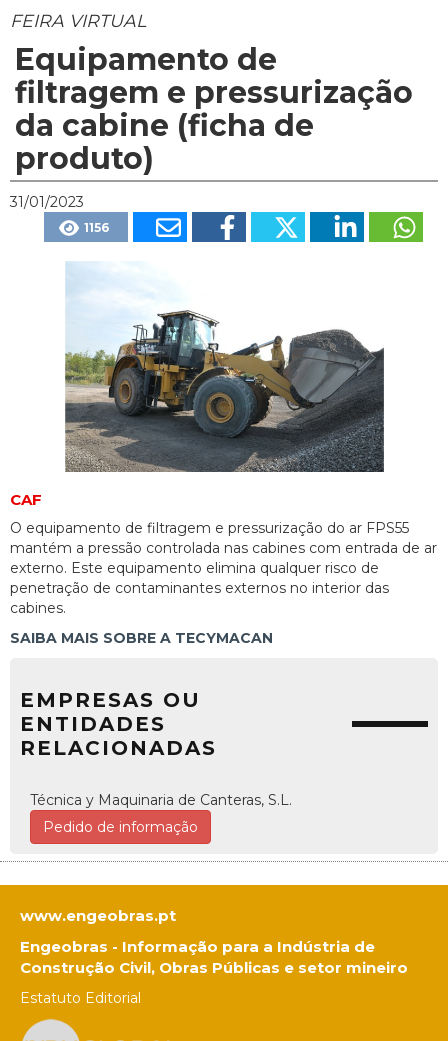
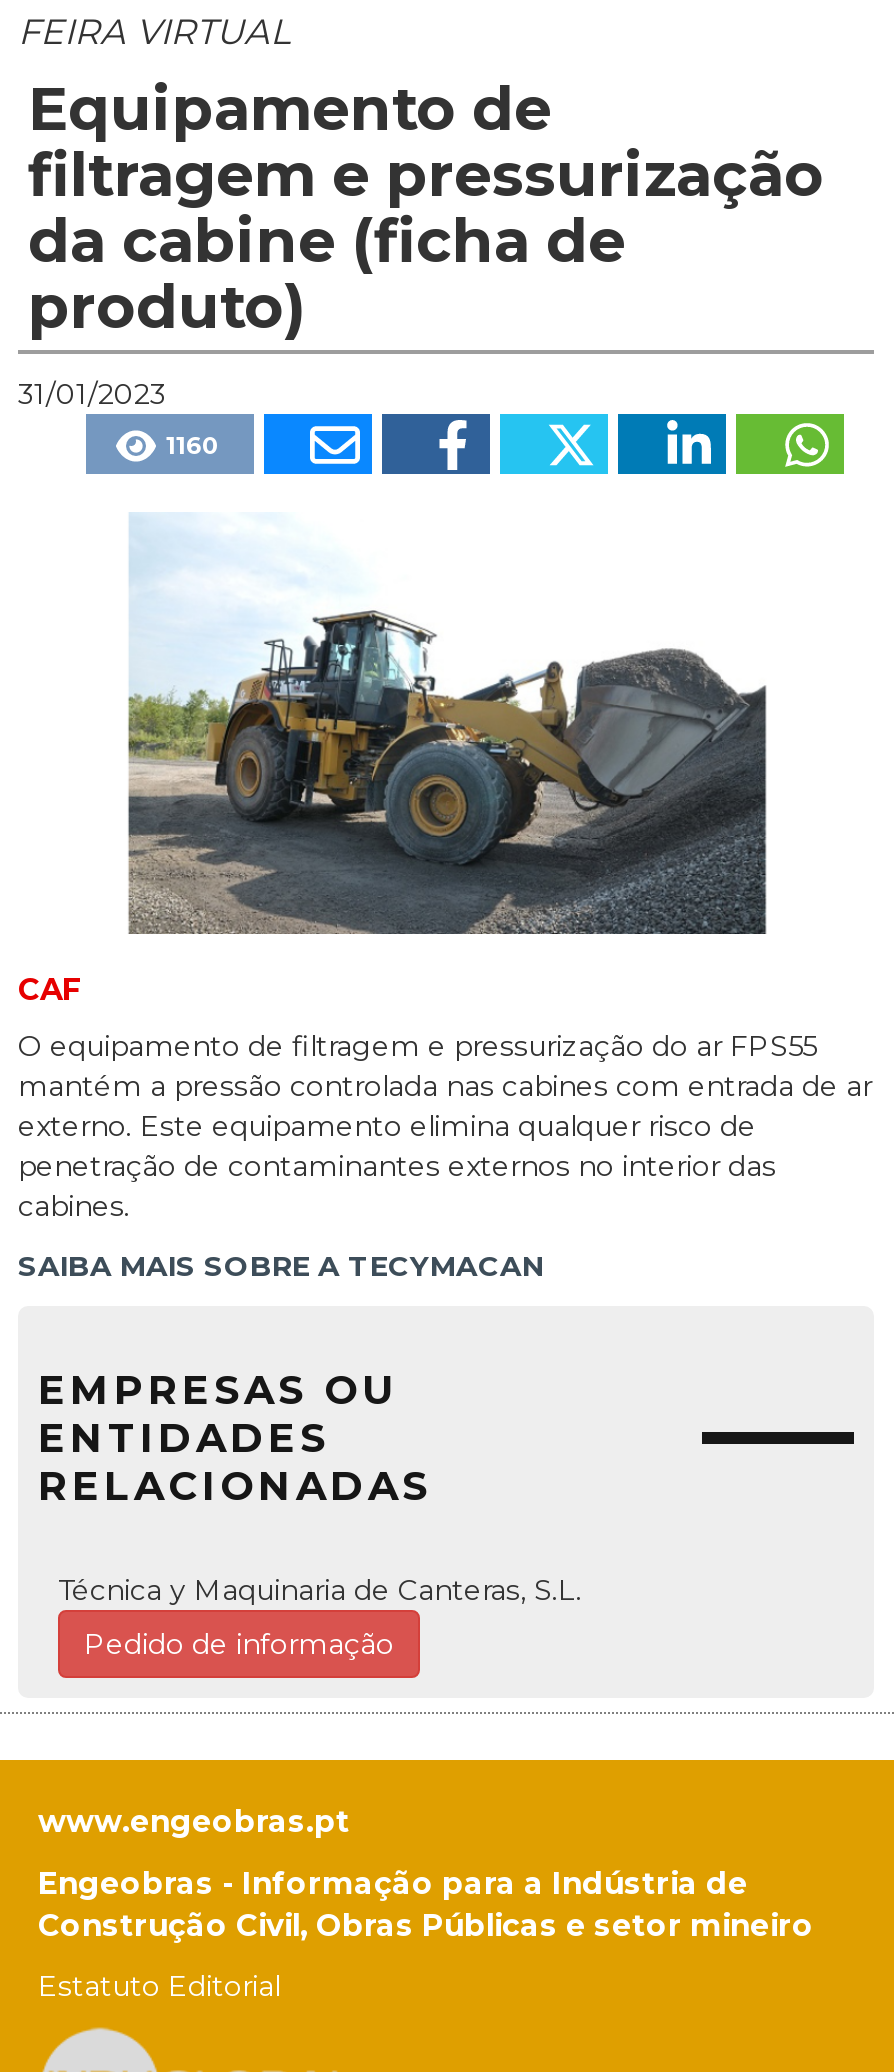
- 1156
+ 1160
